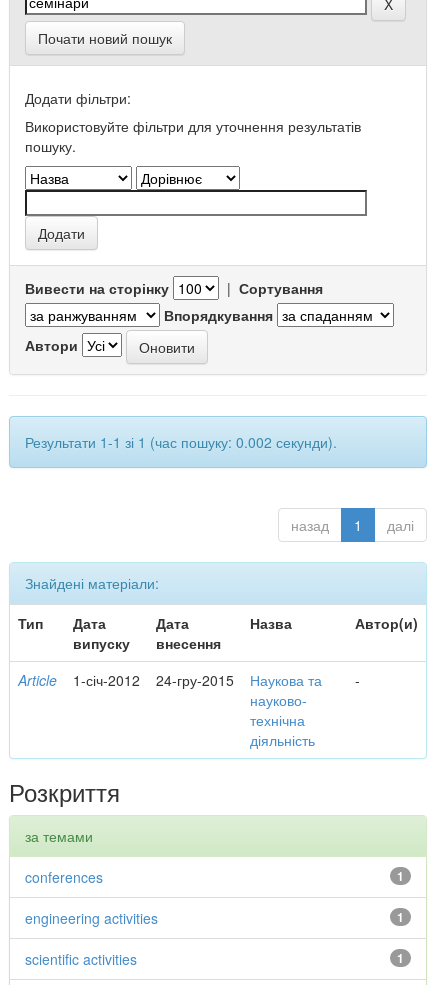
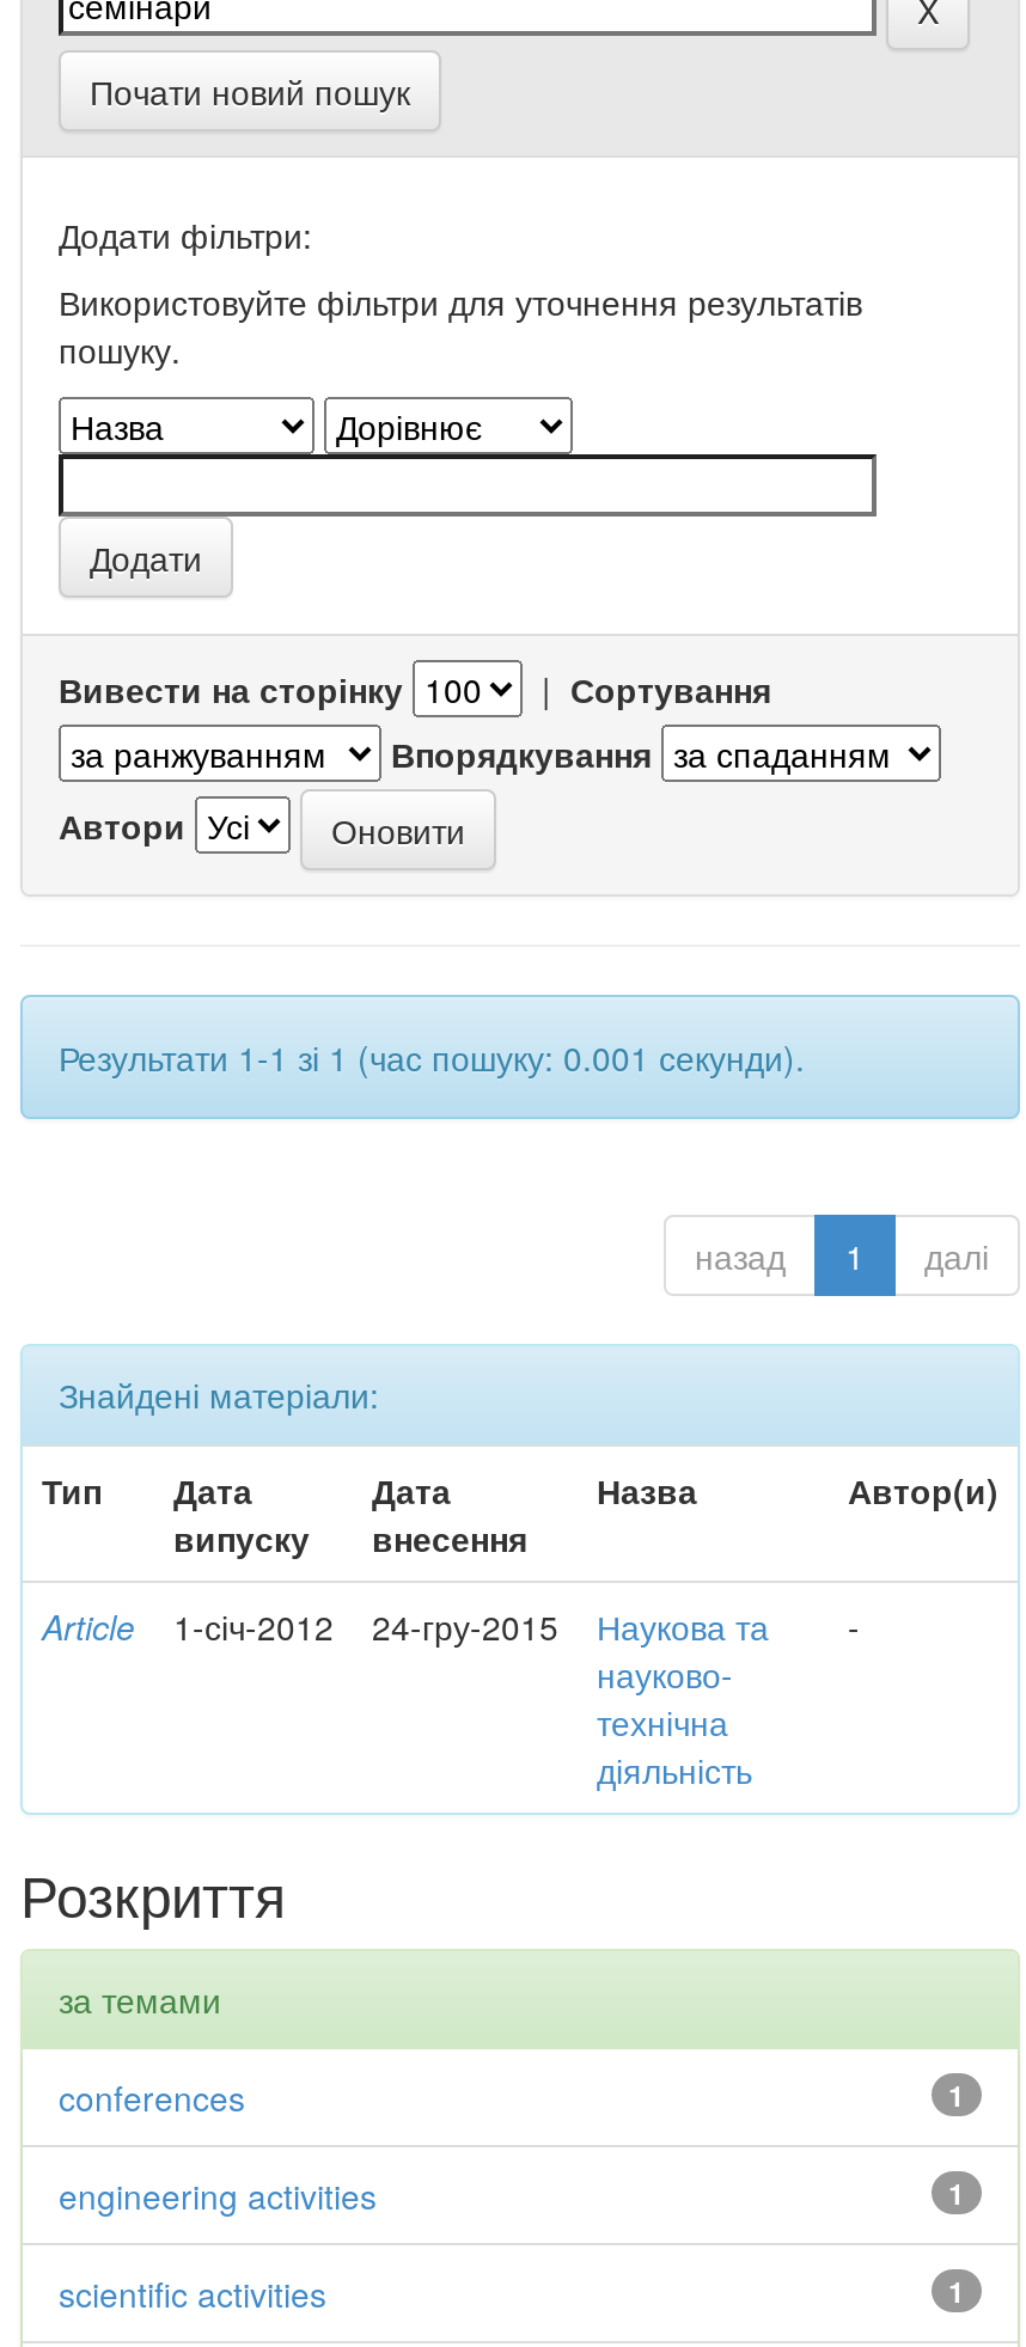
- Результати 1-1 зі 1 (час пошуку: 0.002 секунди).
+ Результати 1-1 зі 1 (час пошуку: 0.001 секунди).
